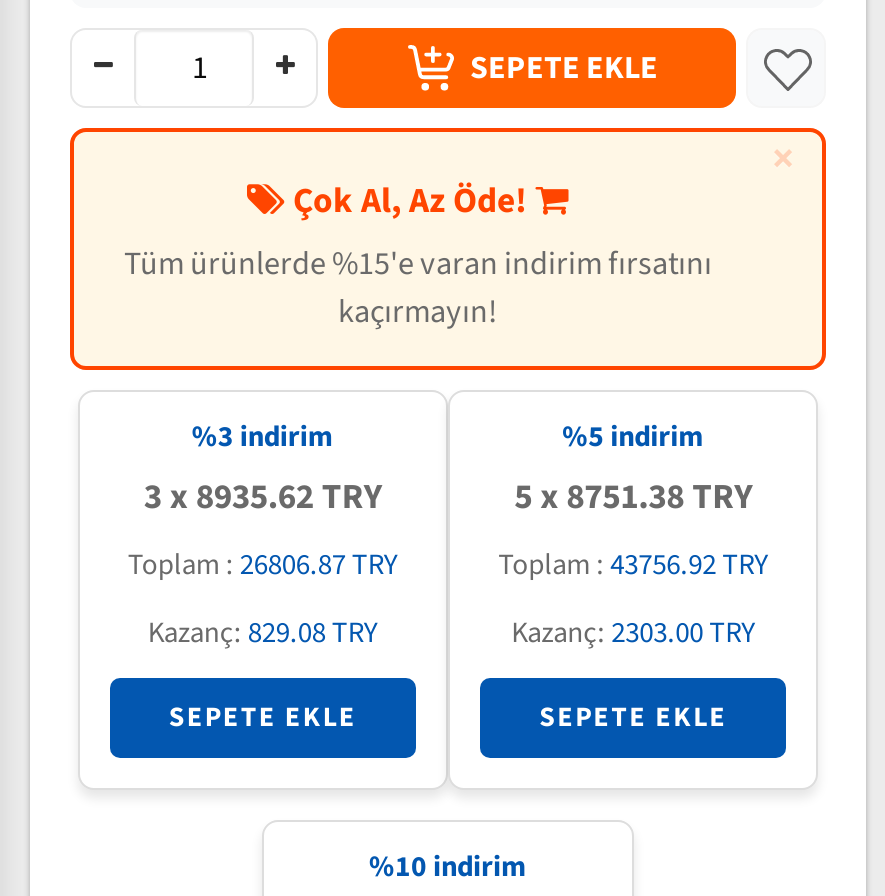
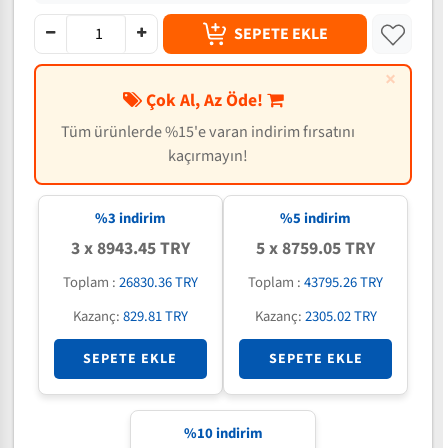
- 3 x 8935.62 TRY
+ 3 x 8943.45 TRY

- 5 x 8751.38 TRY
+ 5 x 8759.05 TRY

- Toplam : 26806.87 TRY
+ Toplam : 26830.36 TRY

- Toplam : 43756.92 TRY
+ Toplam : 43795.26 TRY

- Kazanç: 829.08 TRY
+ Kazanç: 829.81 TRY

- Kazanç: 2303.00 TRY
+ Kazanç: 2305.02 TRY
